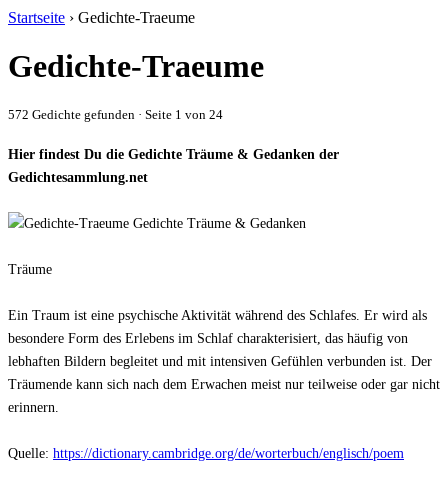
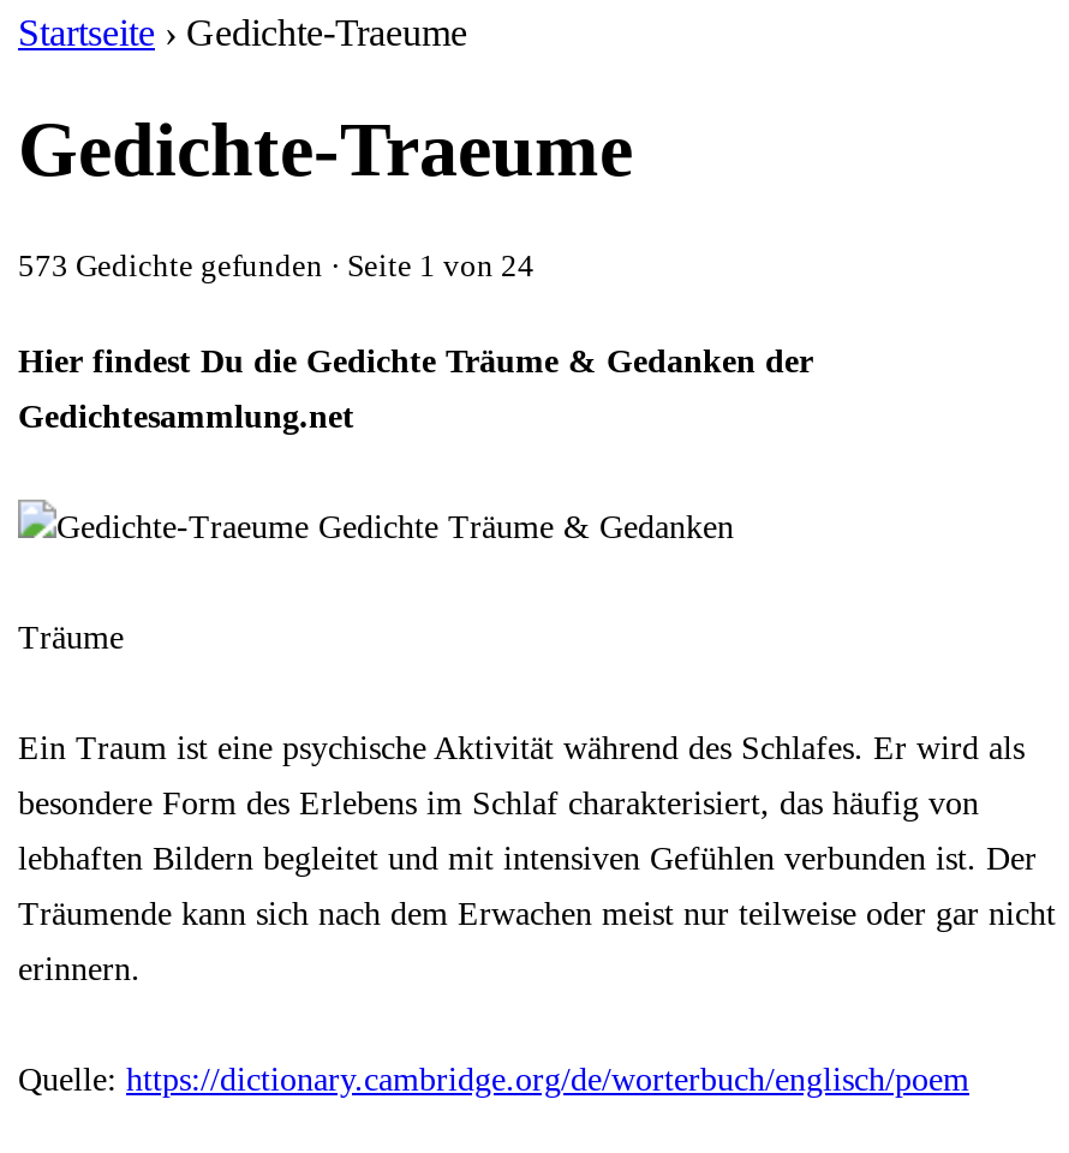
- 572 Gedichte gefunden · Seite 1 von 24
+ 573 Gedichte gefunden · Seite 1 von 24
